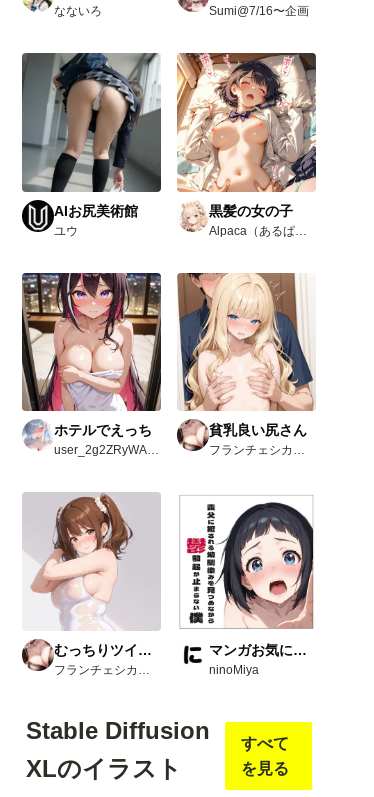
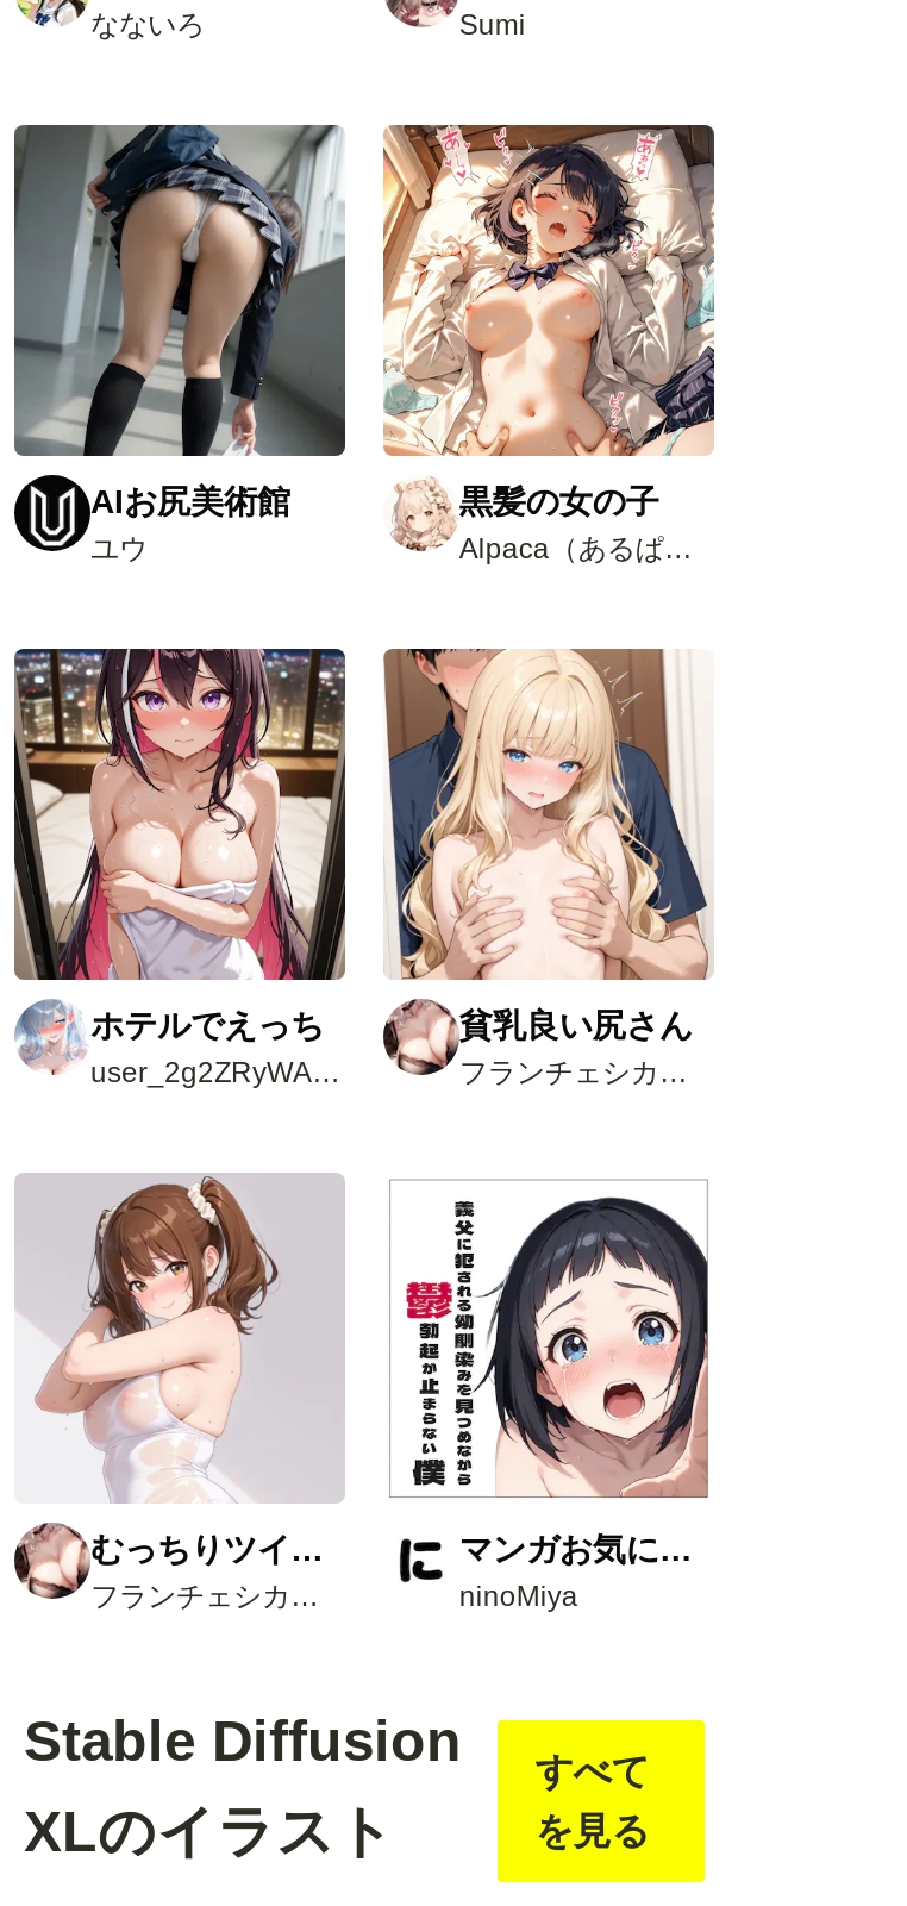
- Sumi@7/16〜企画
+ Sumi
